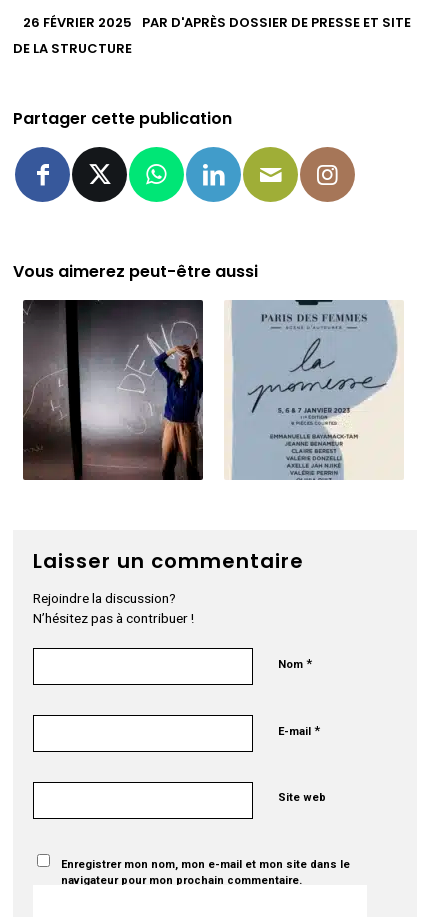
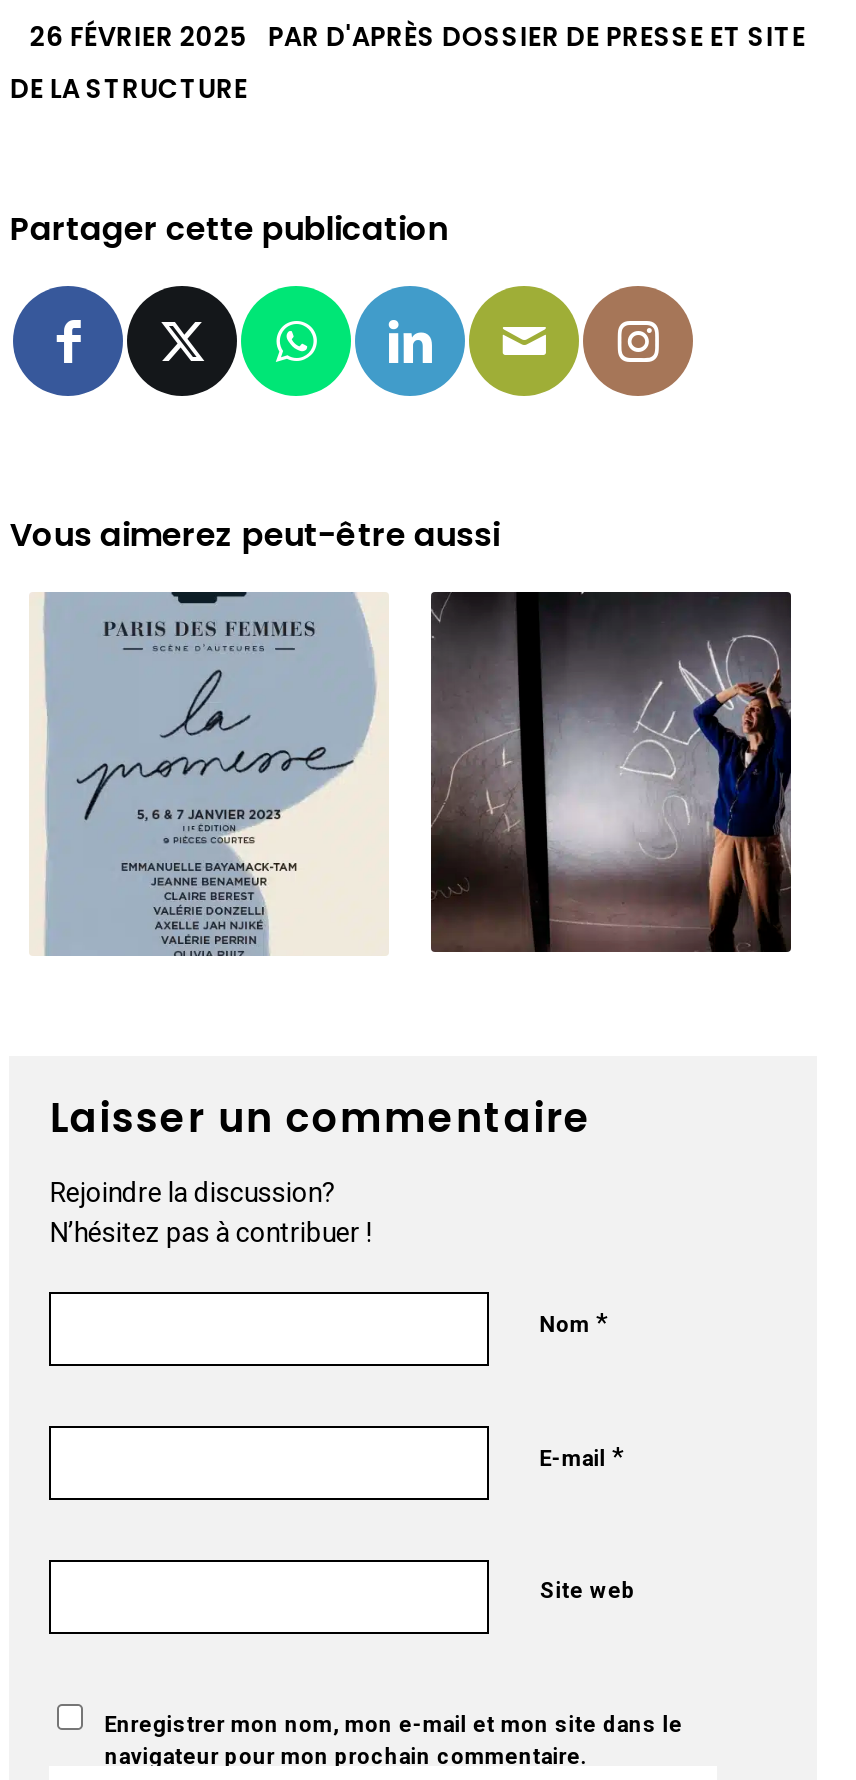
- [image]
+ [image]

- [image]
+ [image]
